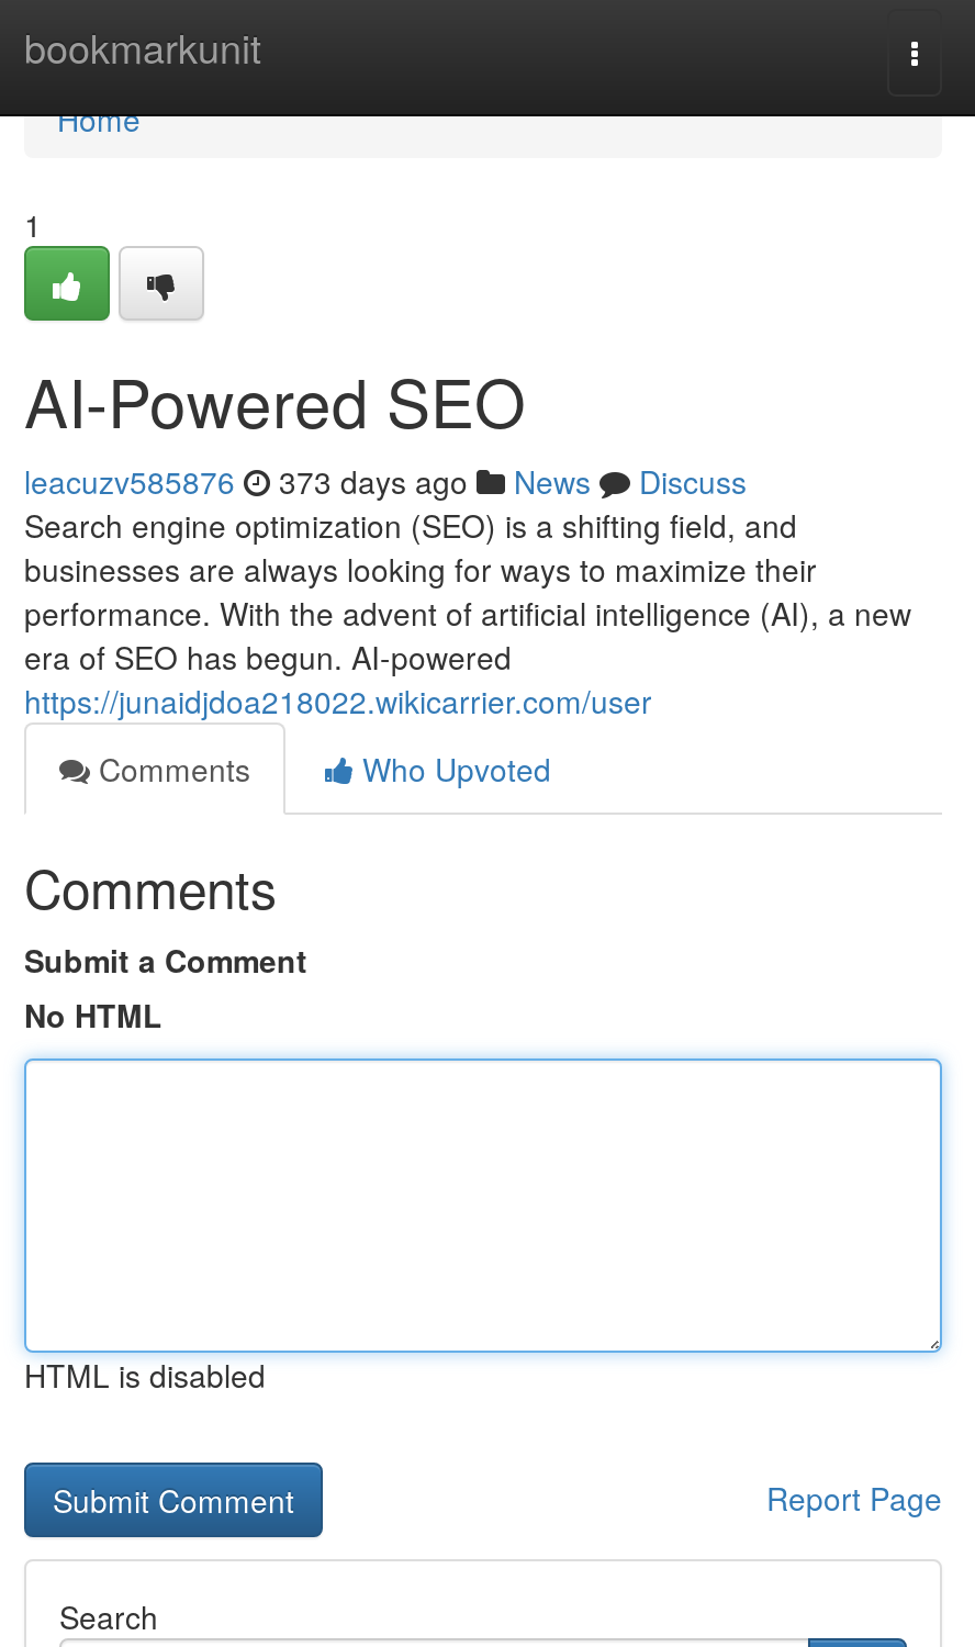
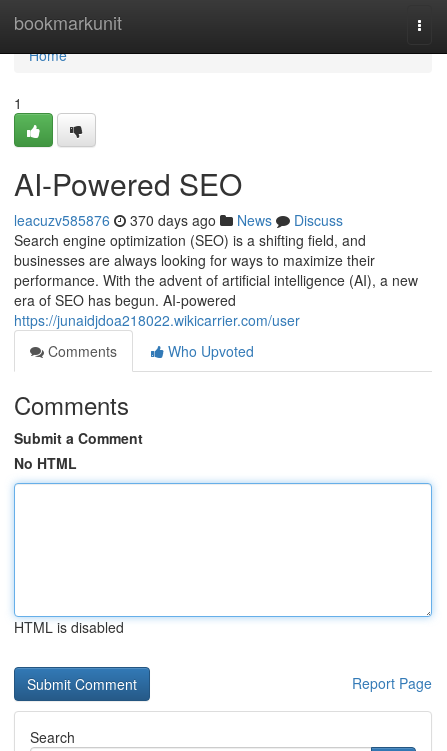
- leacuzv585876 373 days ago News Discuss
+ leacuzv585876 370 days ago News Discuss
